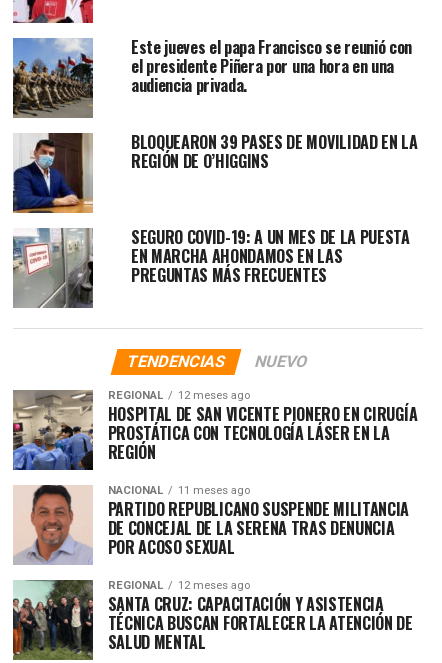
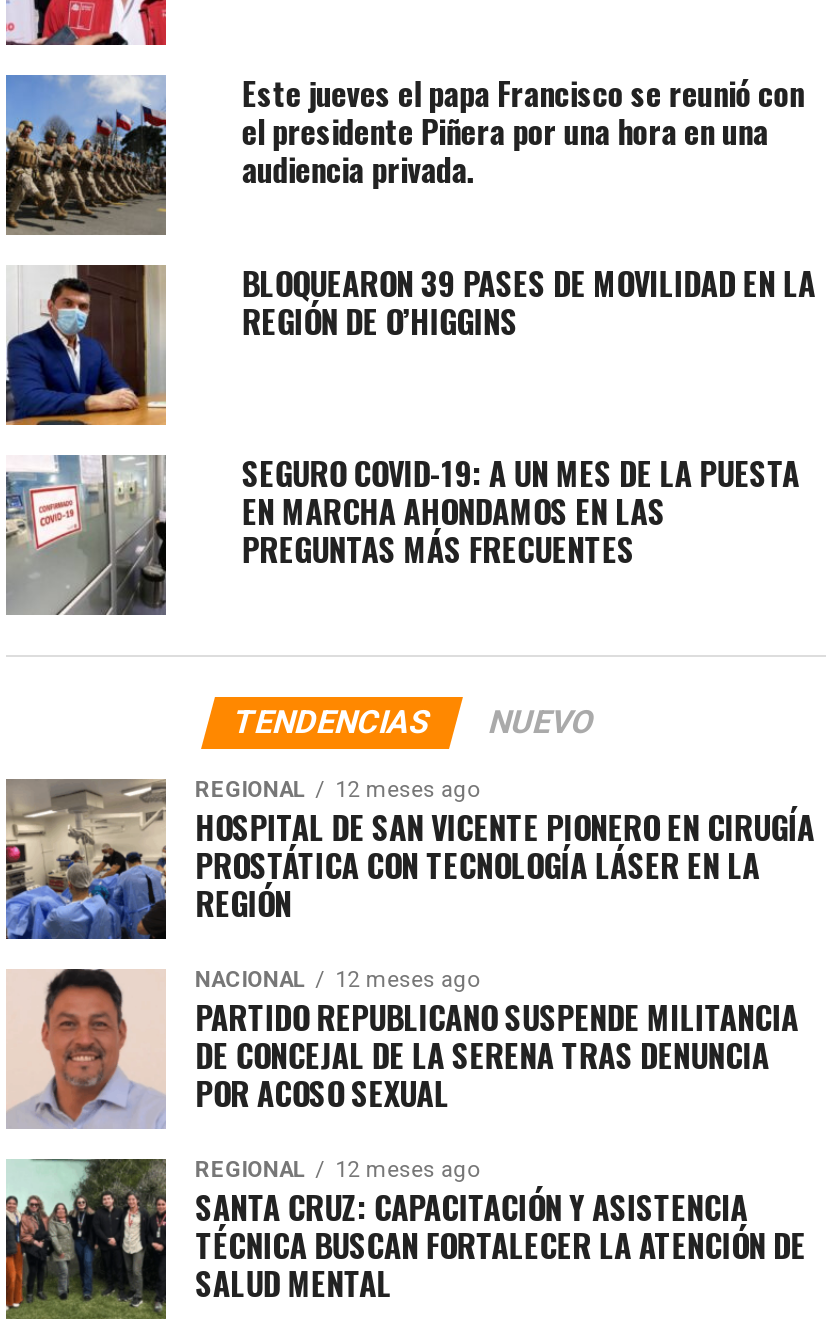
- NACIONAL 11 meses ago
+ NACIONAL 12 meses ago
